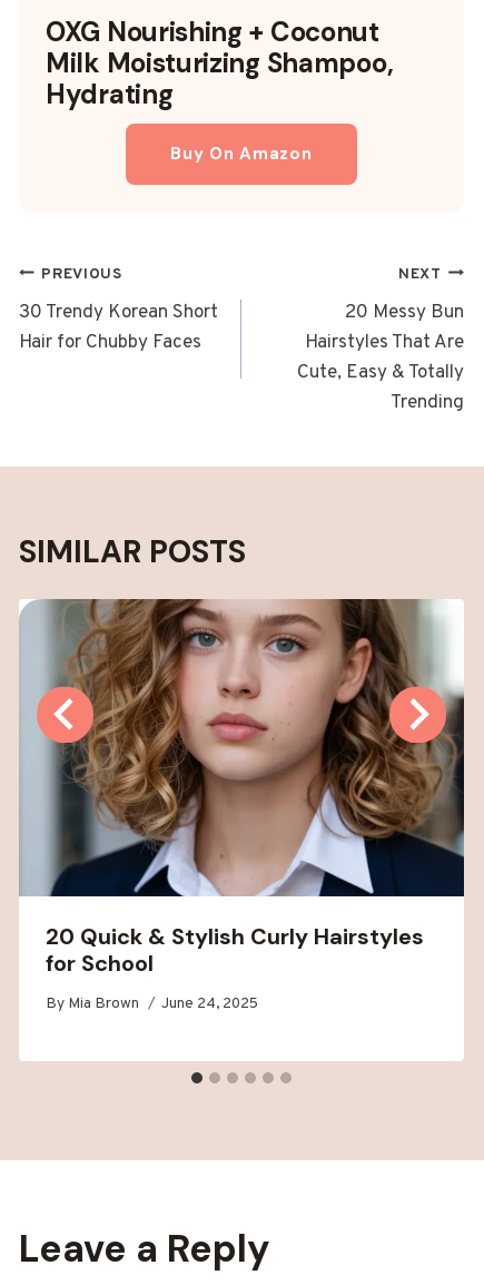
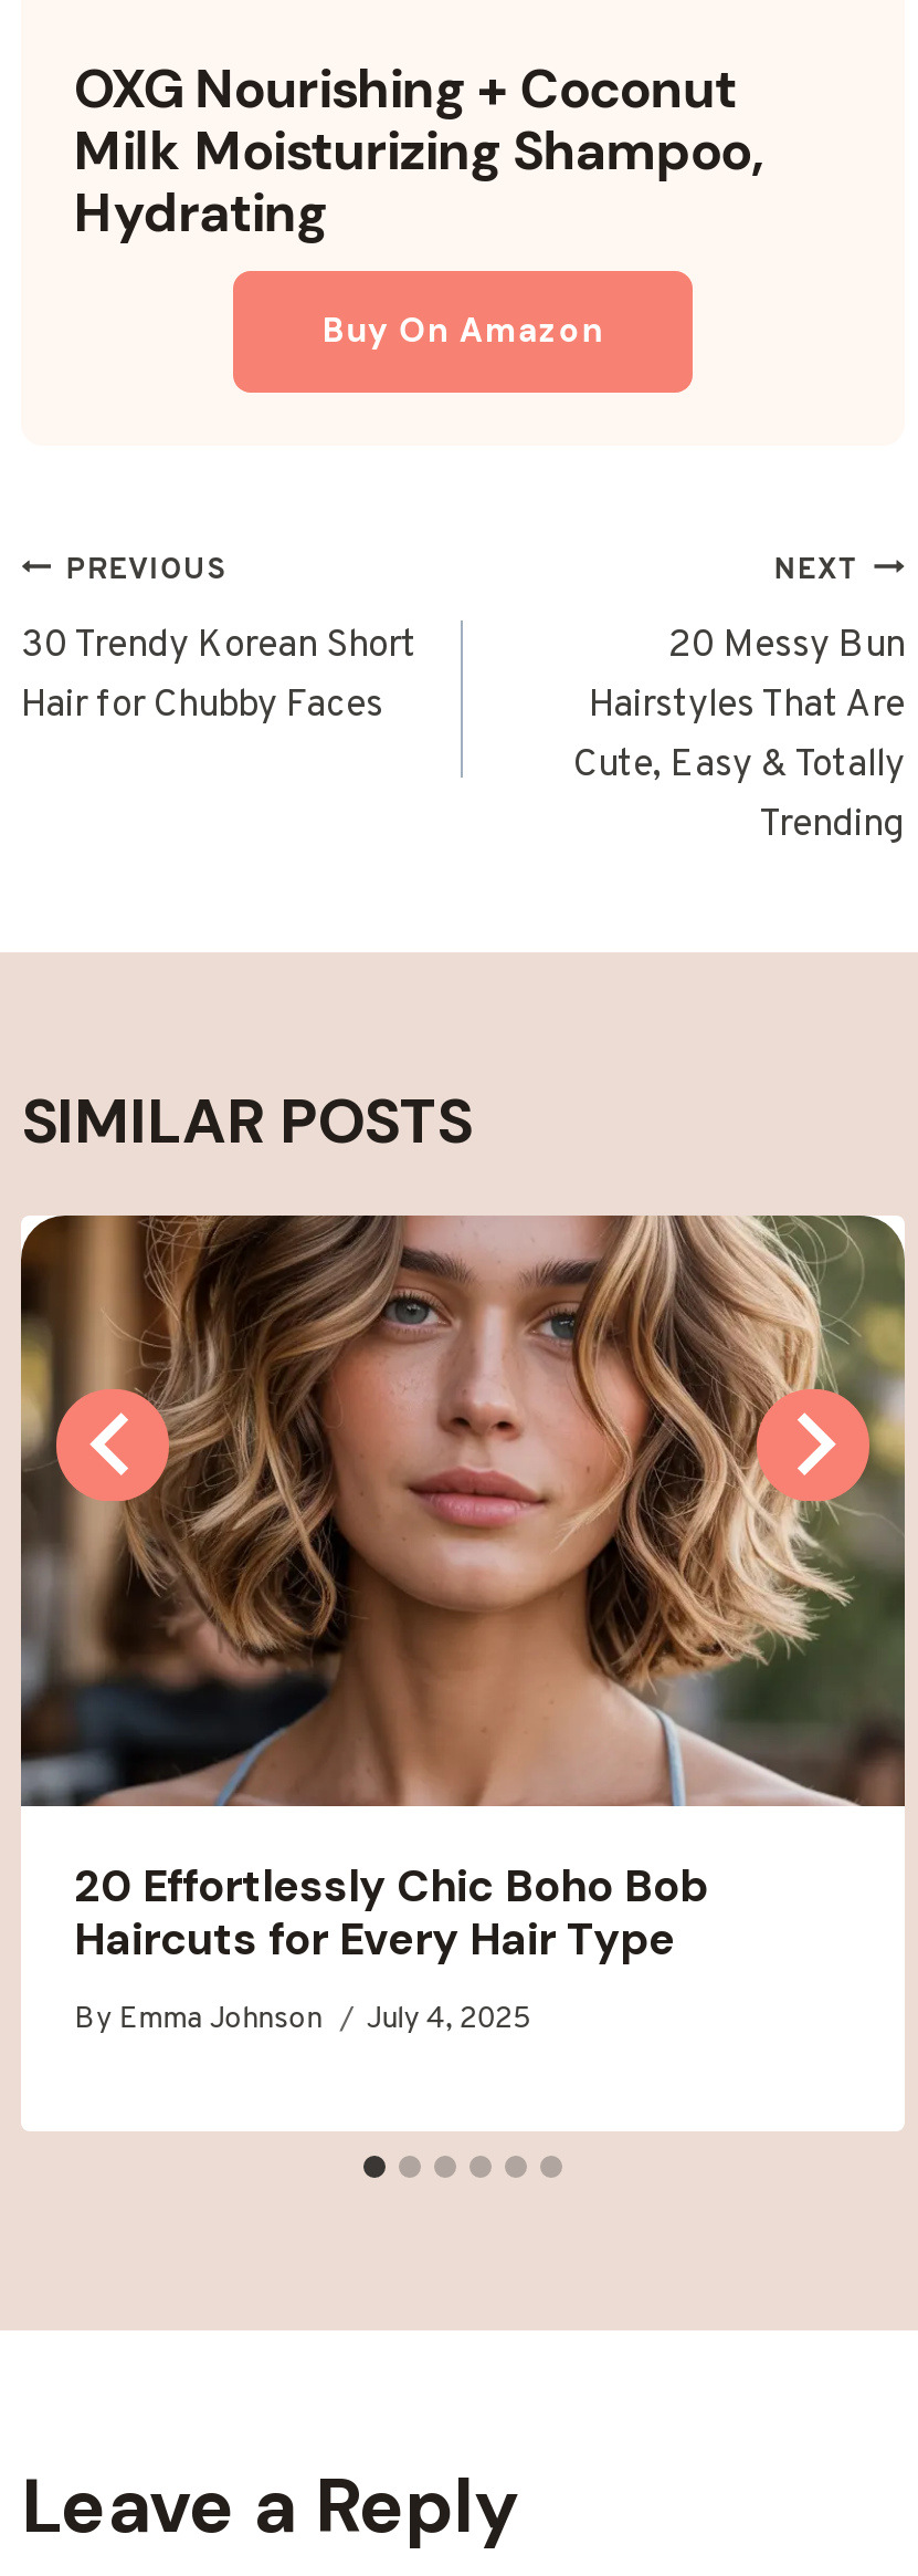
- [image]
- 20 Quick & Stylish Curly Hairstyles
- for School
+ [image]
+ 20 Effortlessly Chic Boho Bob
+ Haircuts for Every Hair Type

- By Mia Brown
- June 24, 2025
+ By Emma Johnson
+ July 4, 2025
